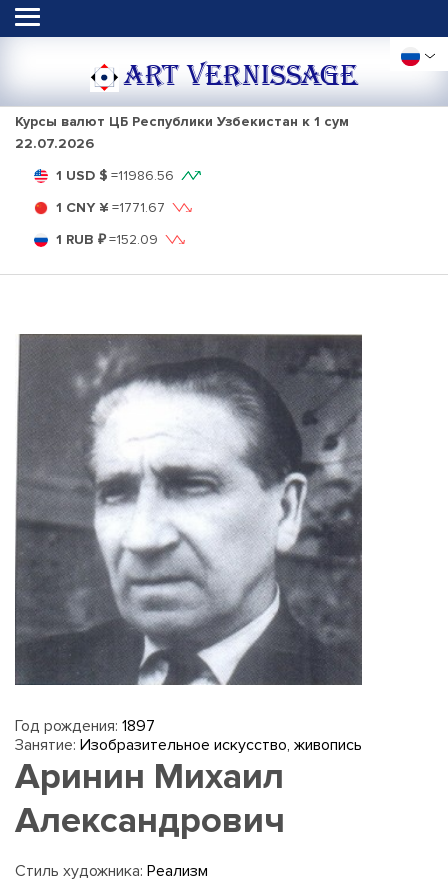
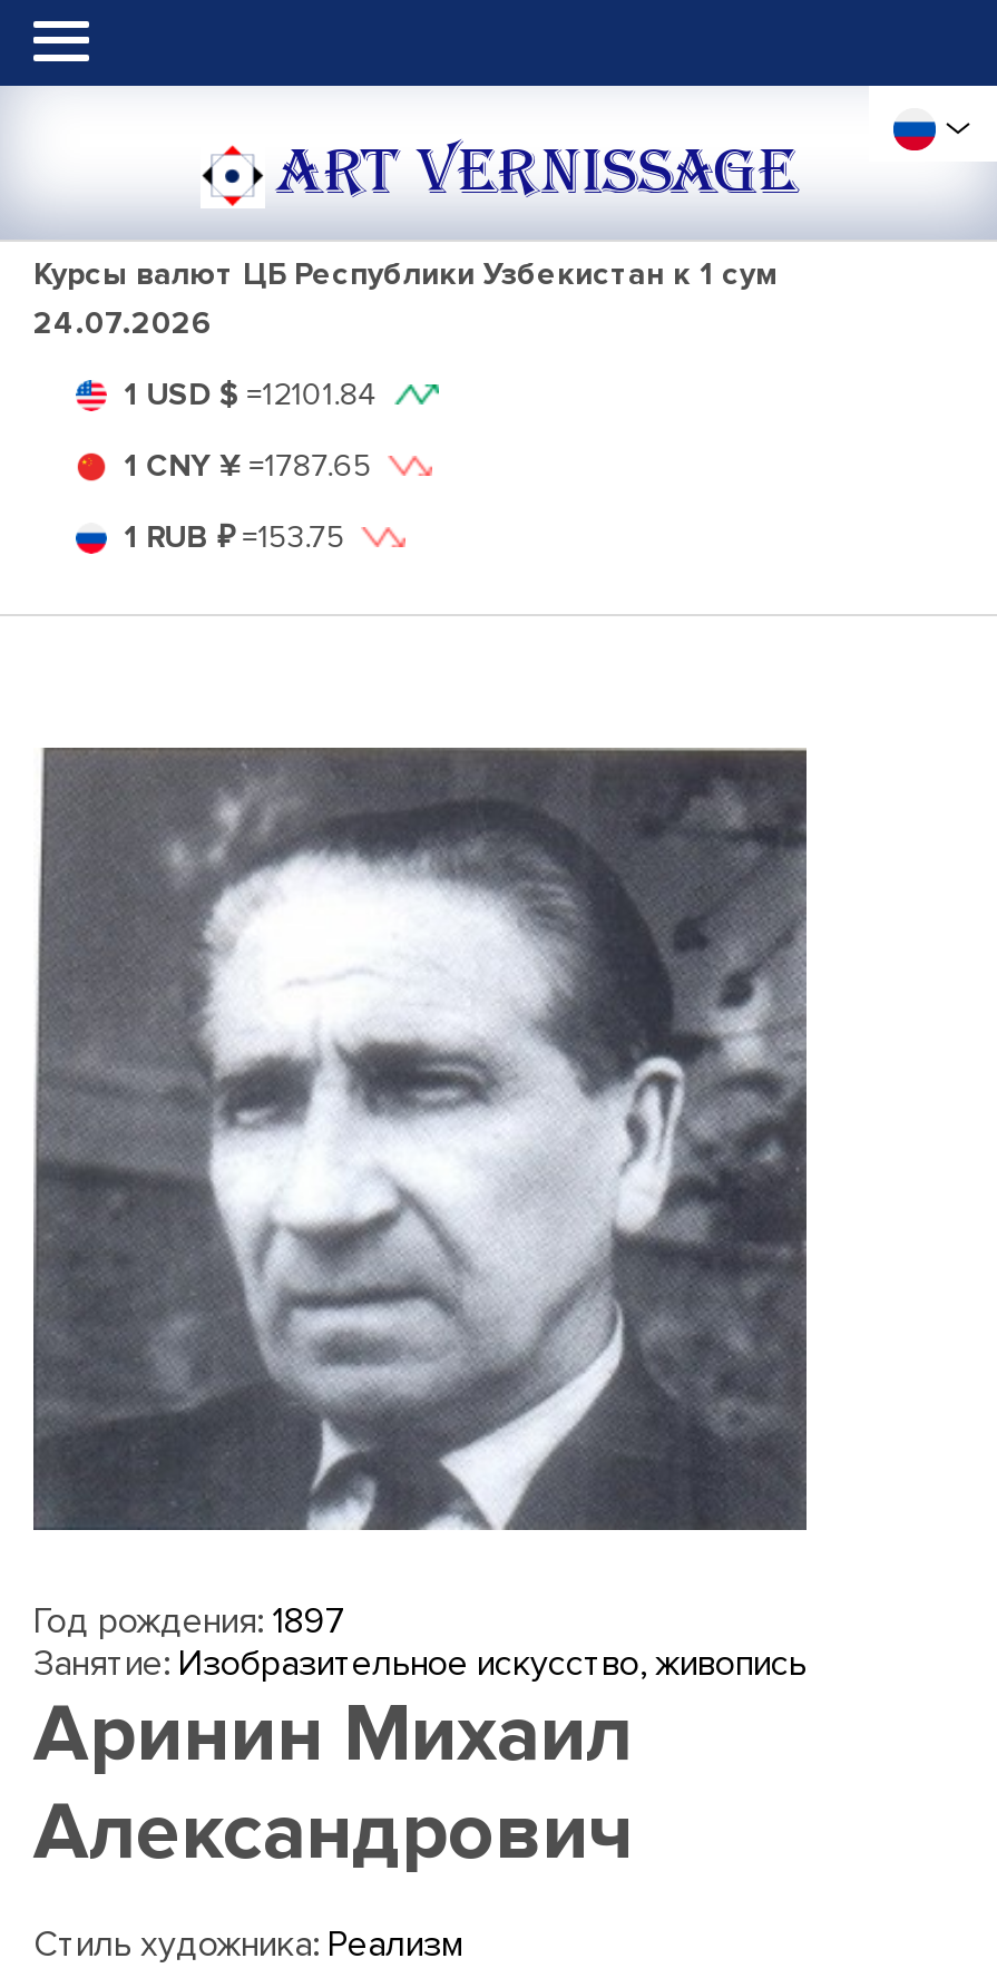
- 22.07.2026
+ 24.07.2026

- 1 USD $ =11986.56
+ 1 USD $ =12101.84

- 1 CNY ¥ =1771.67
+ 1 CNY ¥ =1787.65

- 1 RUB ₽ =152.09
+ 1 RUB ₽ =153.75
